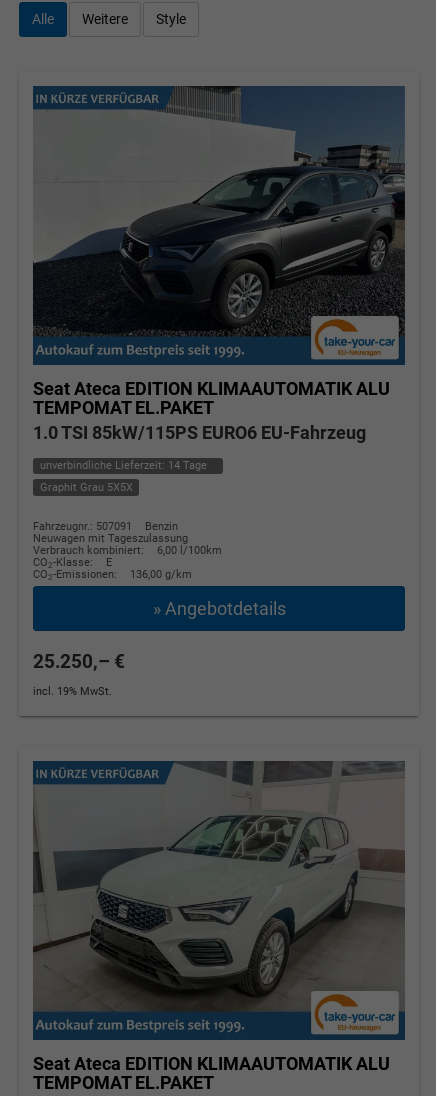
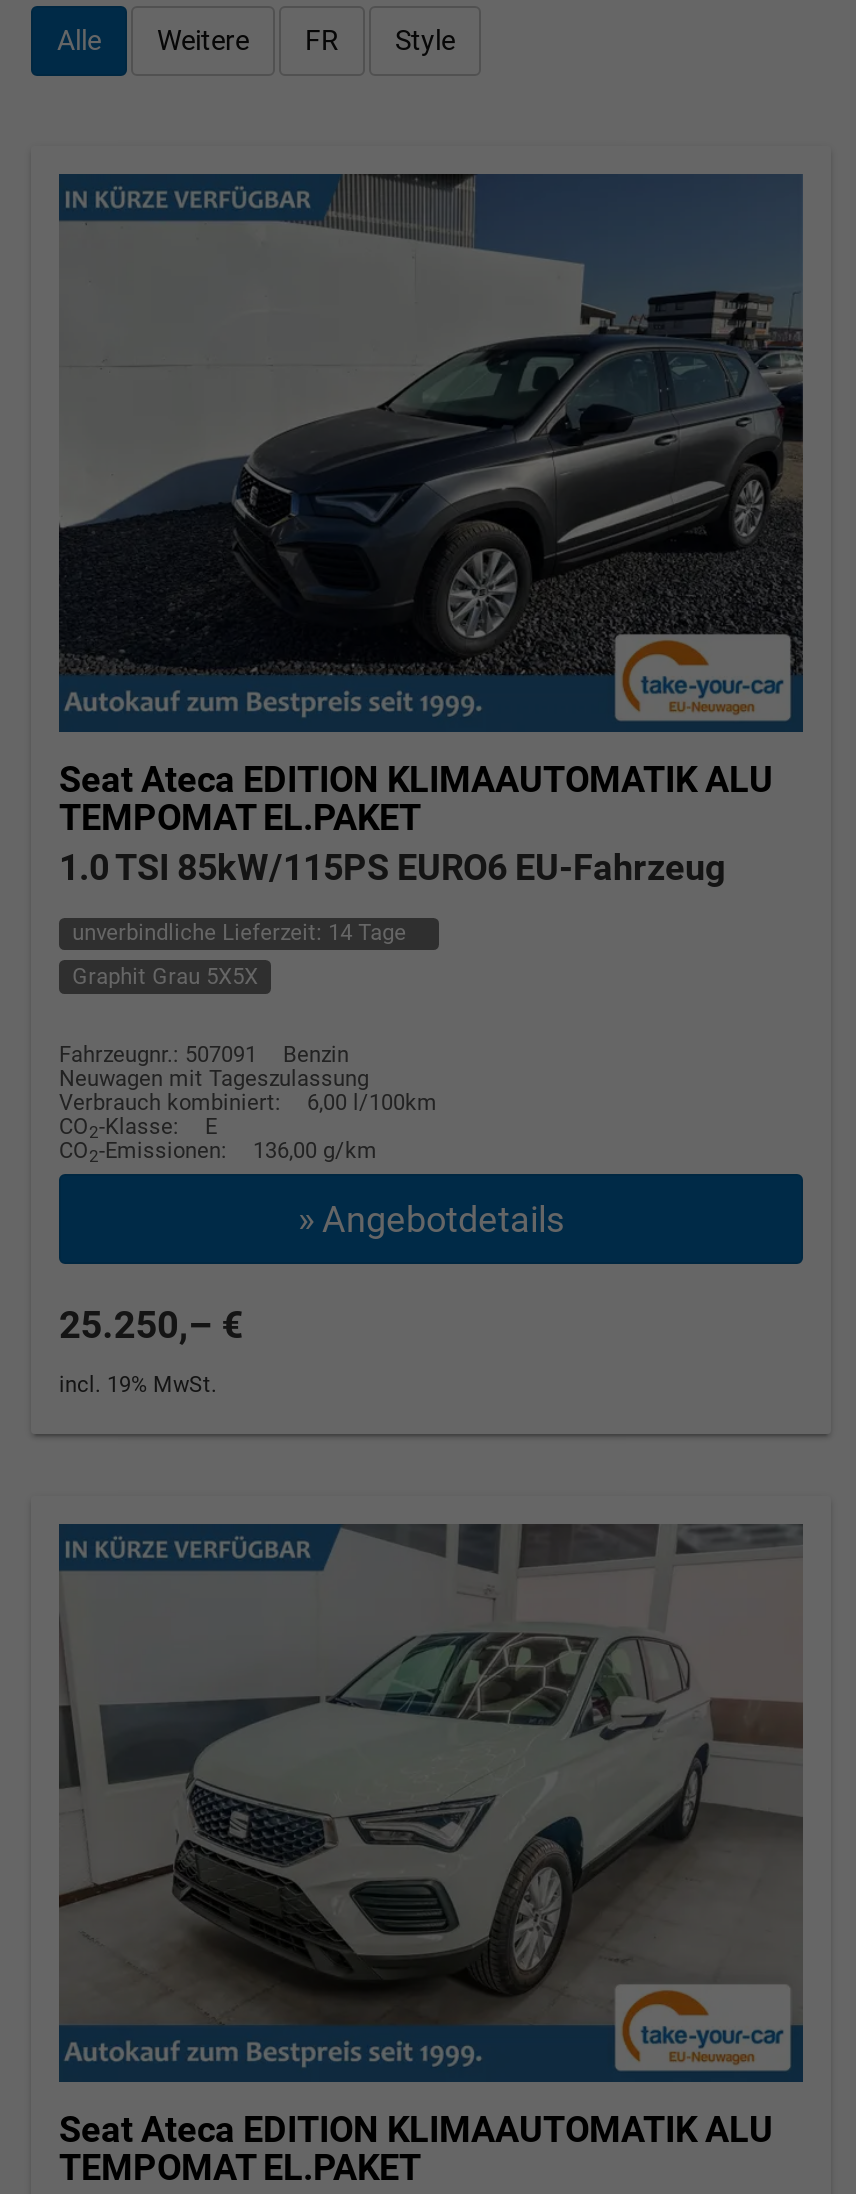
+ FR
